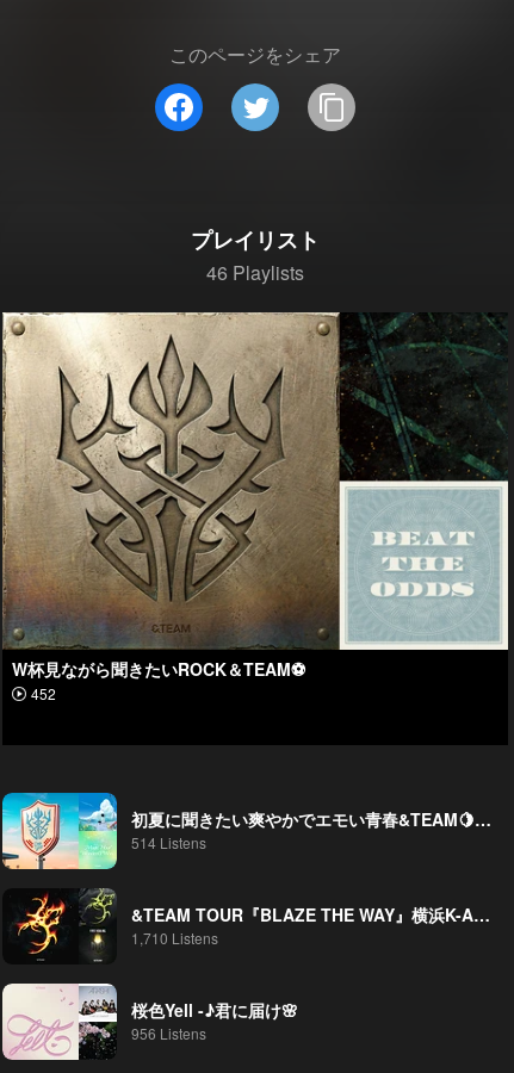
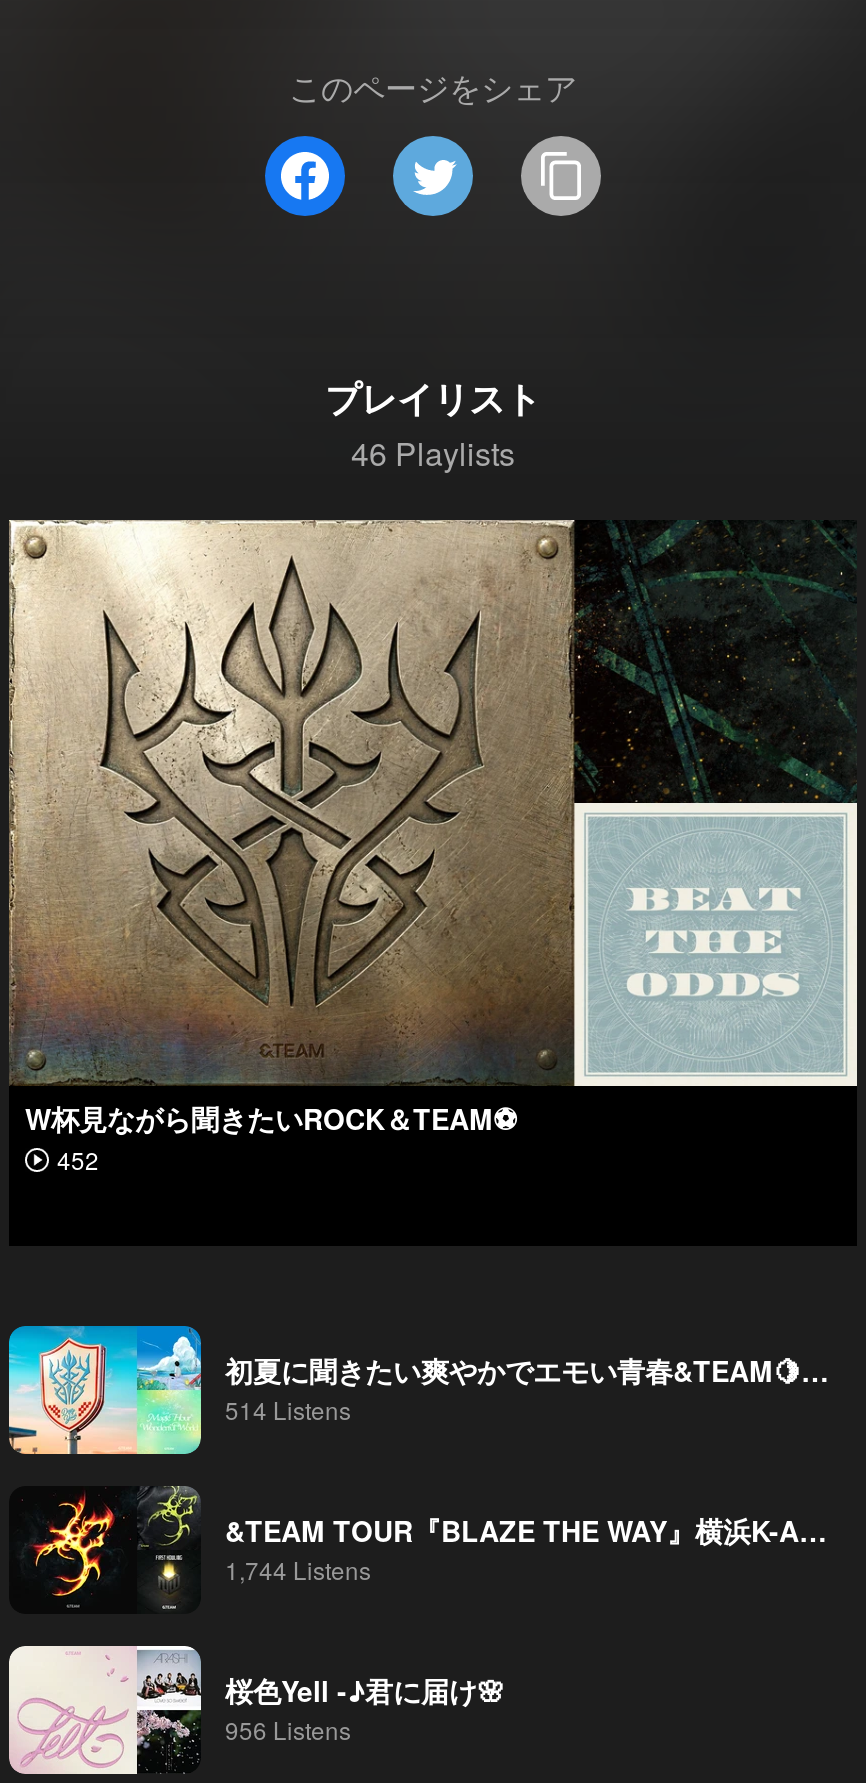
- 1,710 Listens
+ 1,744 Listens
